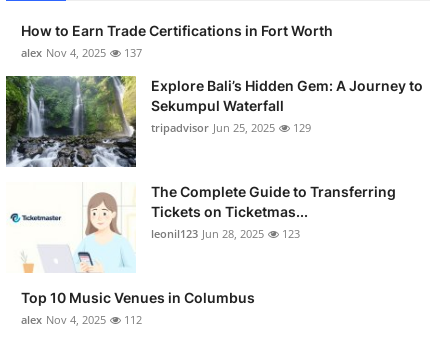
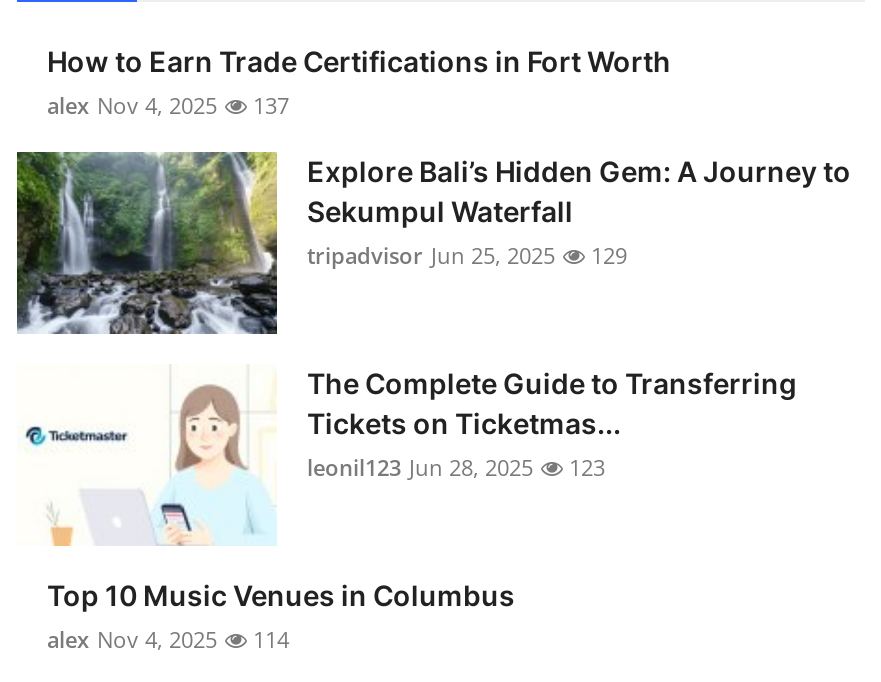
- 112
+ 114
